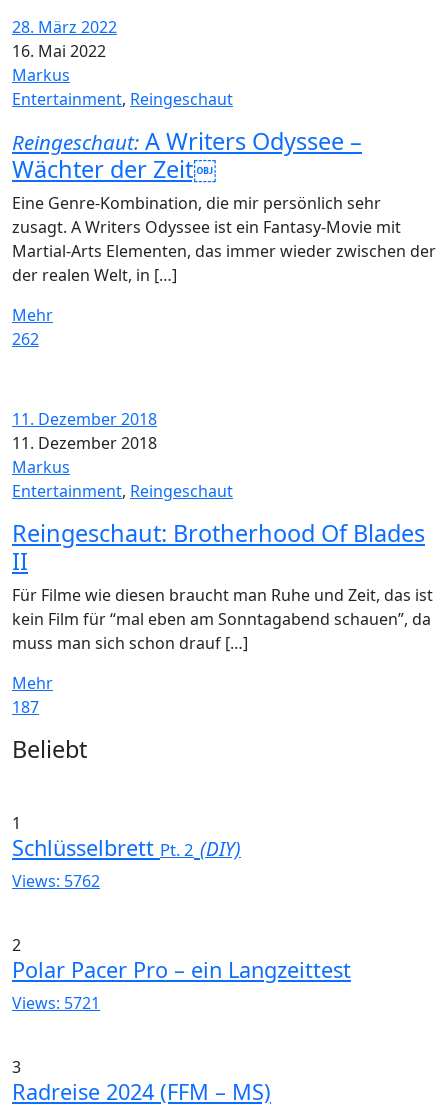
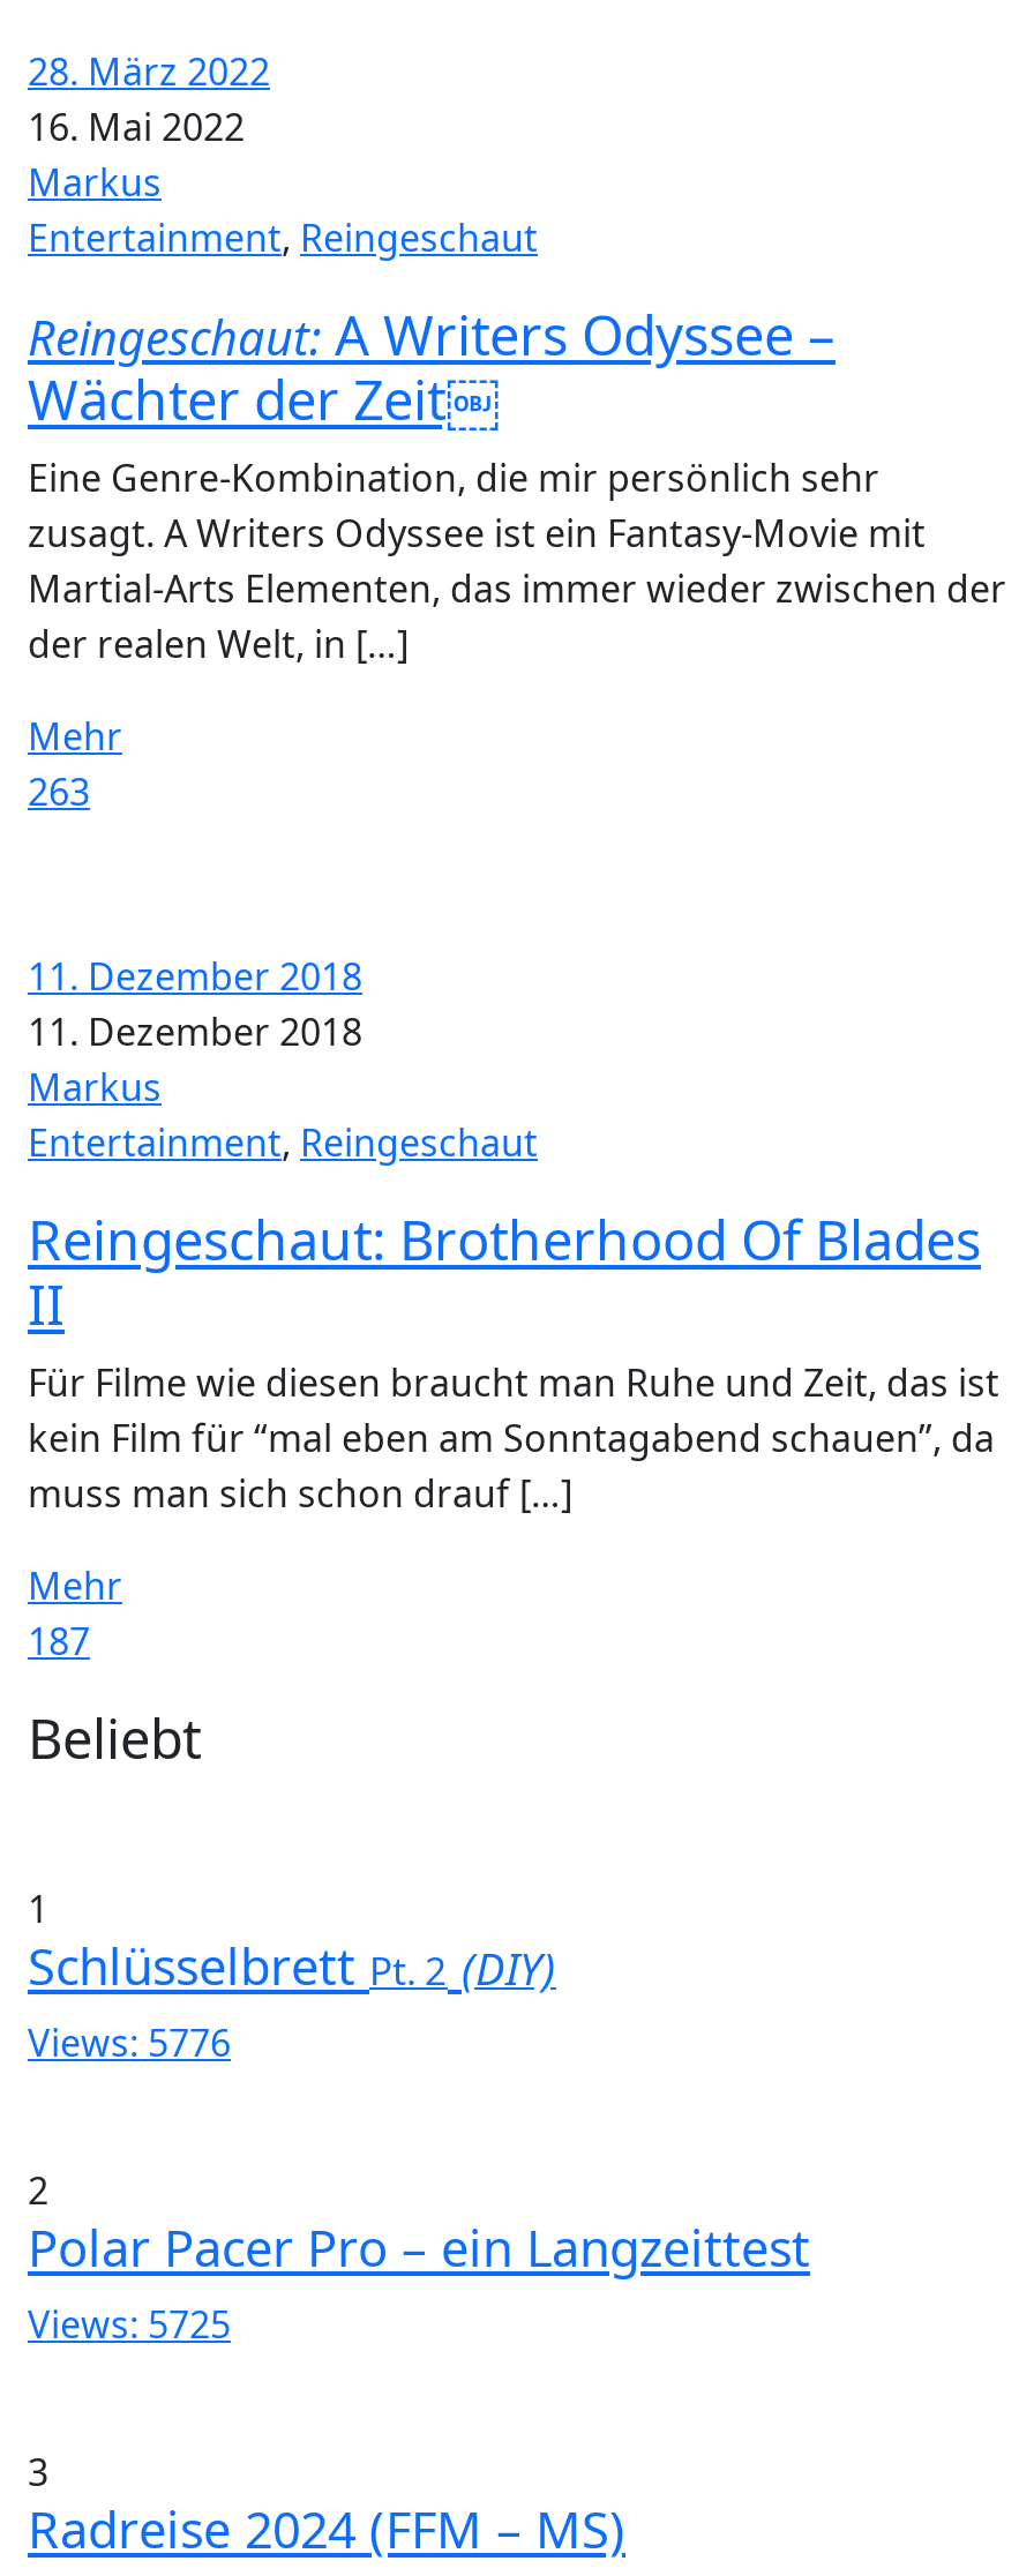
- 262
+ 263

- Views: 5762
+ Views: 5776

- Views: 5721
+ Views: 5725
